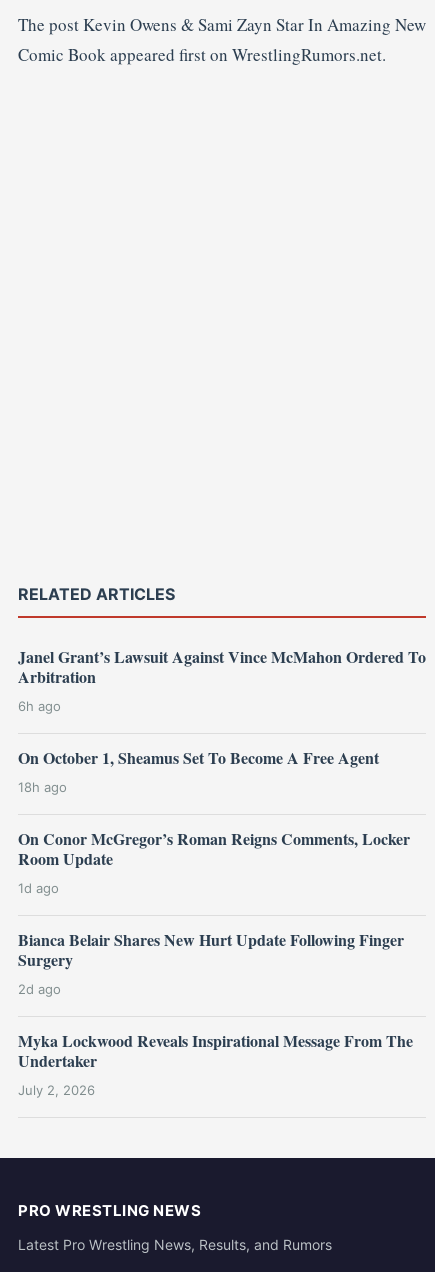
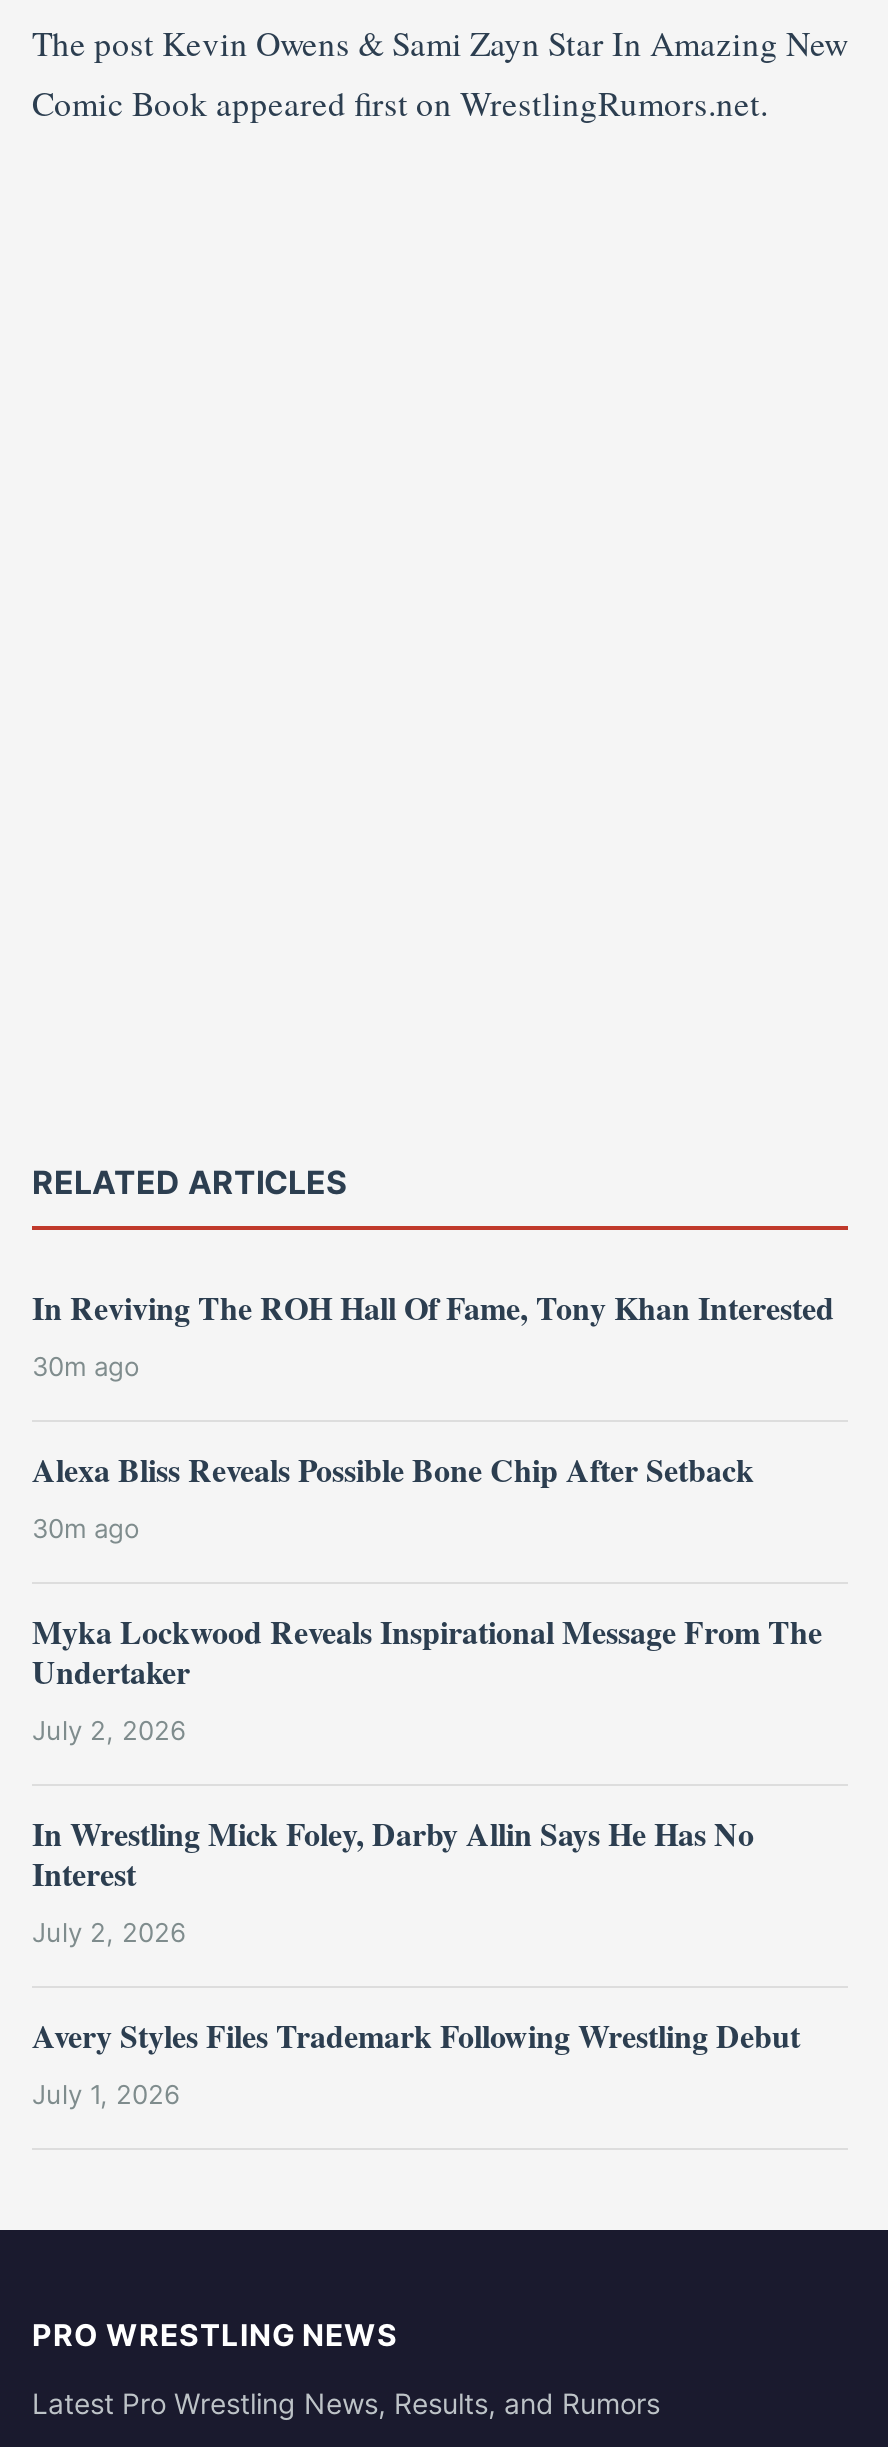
- Janel Grant’s Lawsuit Against Vince McMahon Ordered To
- Arbitration
- 6h ago
- On October 1, Sheamus Set To Become A Free Agent
- 18h ago
- On Conor McGregor’s Roman Reigns Comments, Locker
- Room Update
- 1d ago
- Bianca Belair Shares New Hurt Update Following Finger
- Surgery
- 2d ago
+ In Reviving The ROH Hall Of Fame, Tony Khan Interested
+ 30m ago
+ Alexa Bliss Reveals Possible Bone Chip After Setback
+ 30m ago

moved up: Myka Lockwood Reveals Inspirational Message From The | Undertaker | July 2, 2026

+ In Wrestling Mick Foley, Darby Allin Says He Has No
+ Interest
+ July 2, 2026
+ Avery Styles Files Trademark Following Wrestling Debut
+ July 1, 2026
